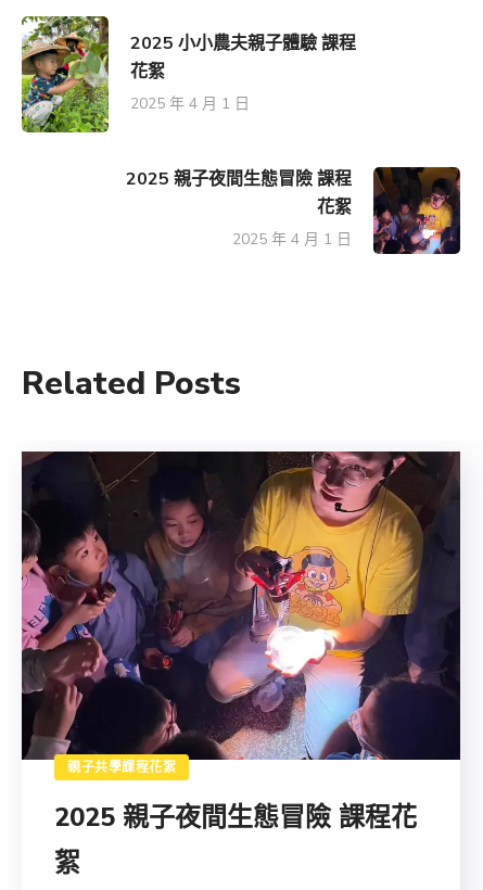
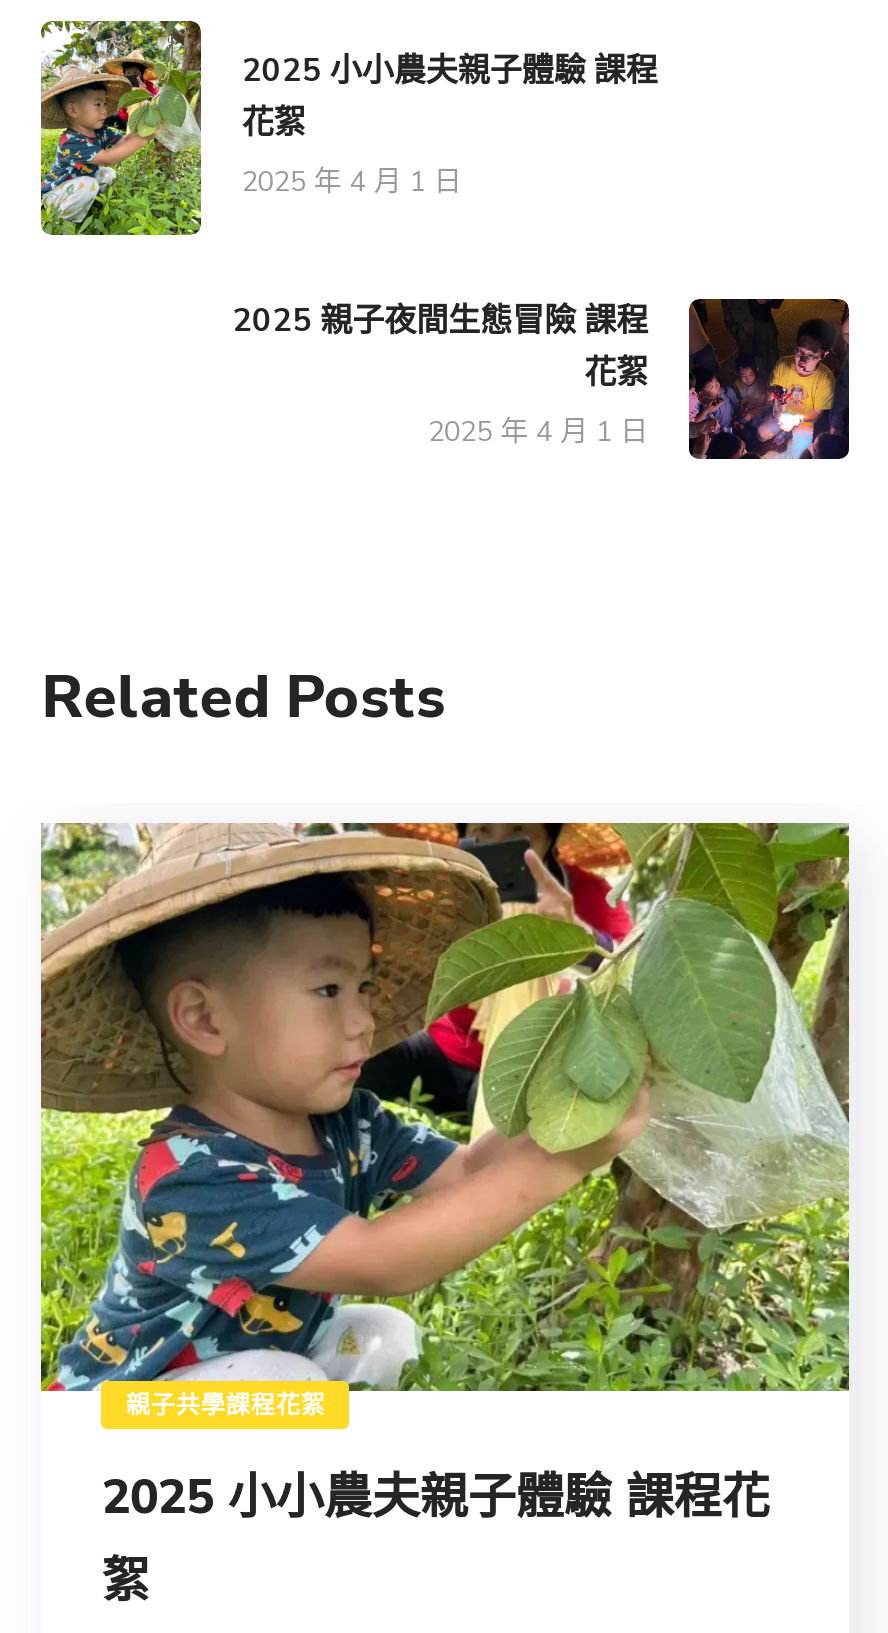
- [image]
- 2025 親子夜間生態冒險 課程花
+ [image]
+ 2025 小小農夫親子體驗 課程花
